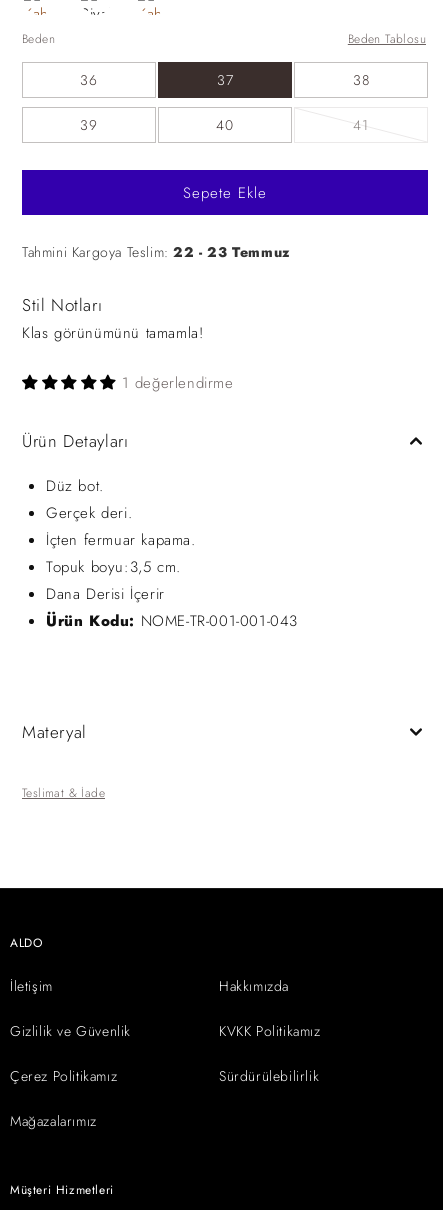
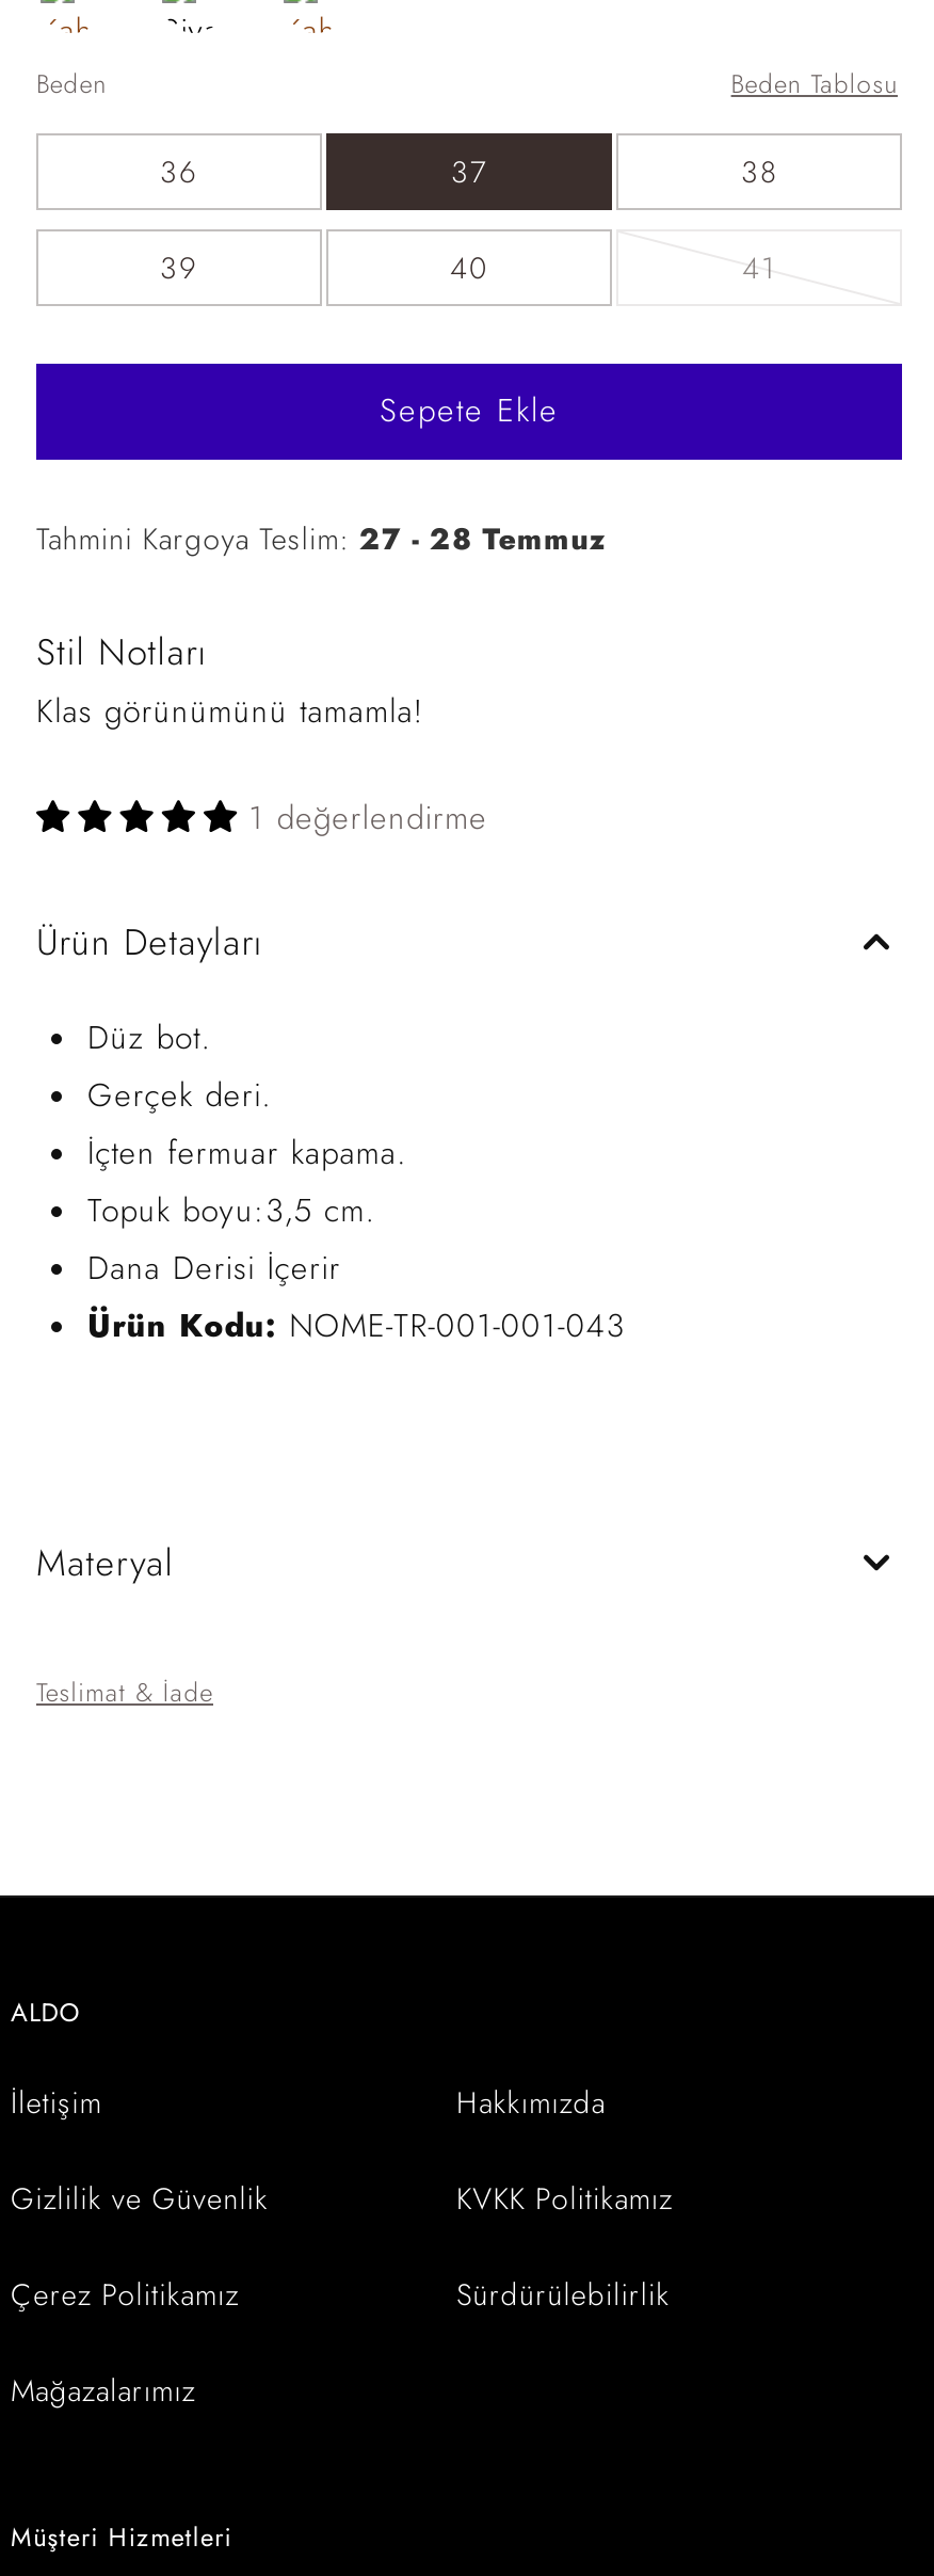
- Tahmini Kargoya Teslim: 22 - 23 Temmuz
+ Tahmini Kargoya Teslim: 27 - 28 Temmuz
